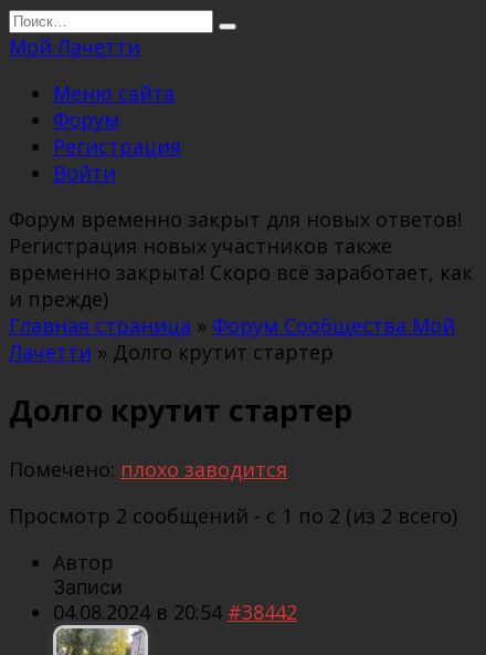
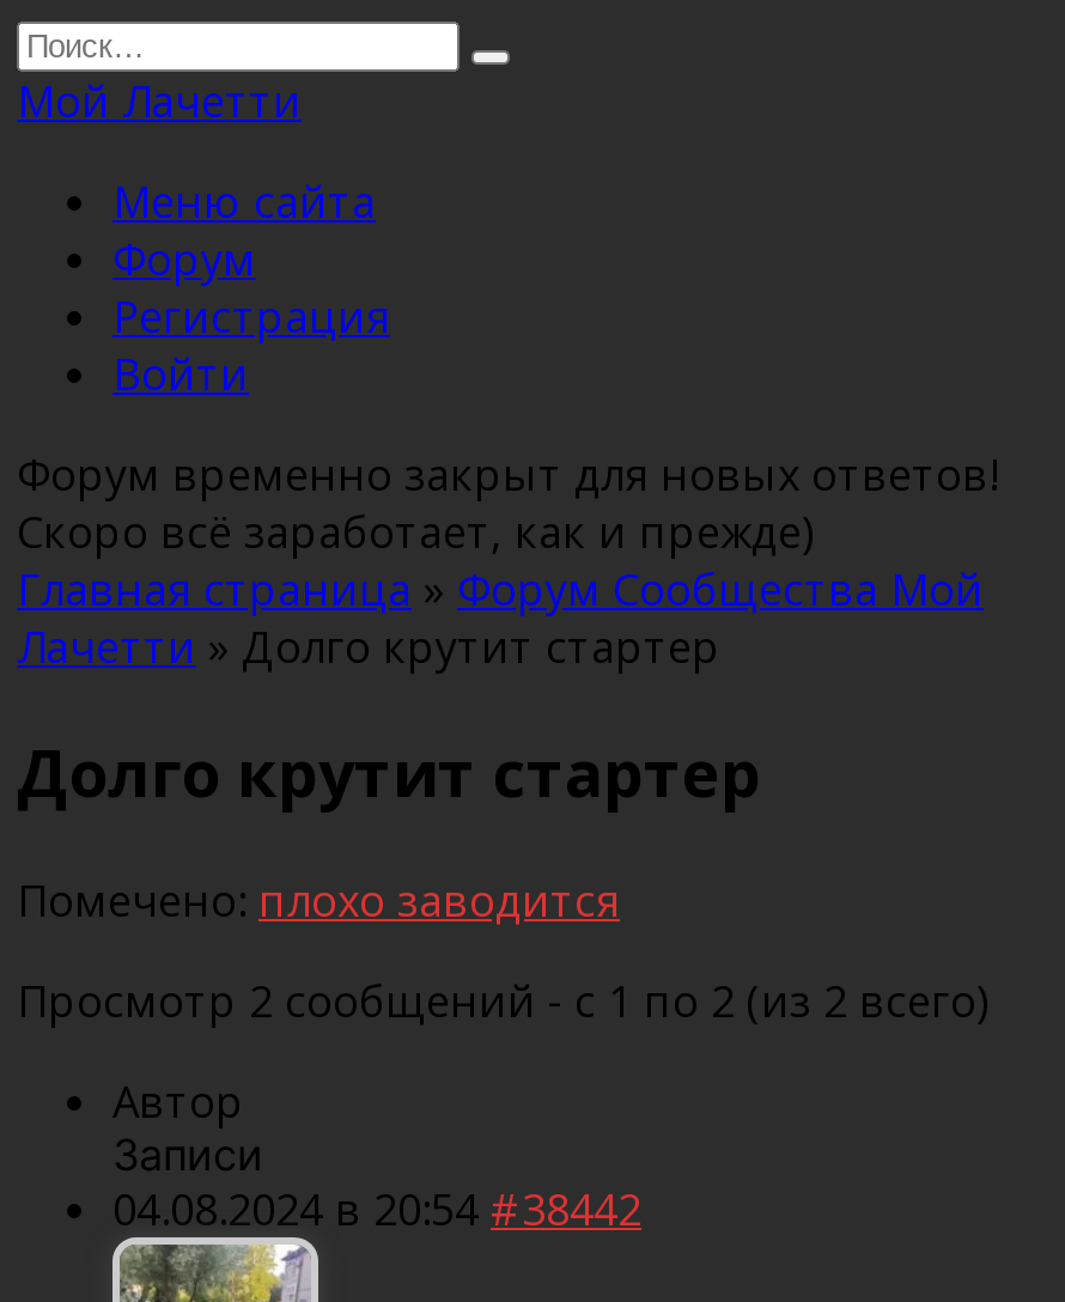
- Регистрация новых участников также
- временно закрыта! Скоро всё заработает, как
- и прежде)
+ Скоро всё заработает, как и прежде)
